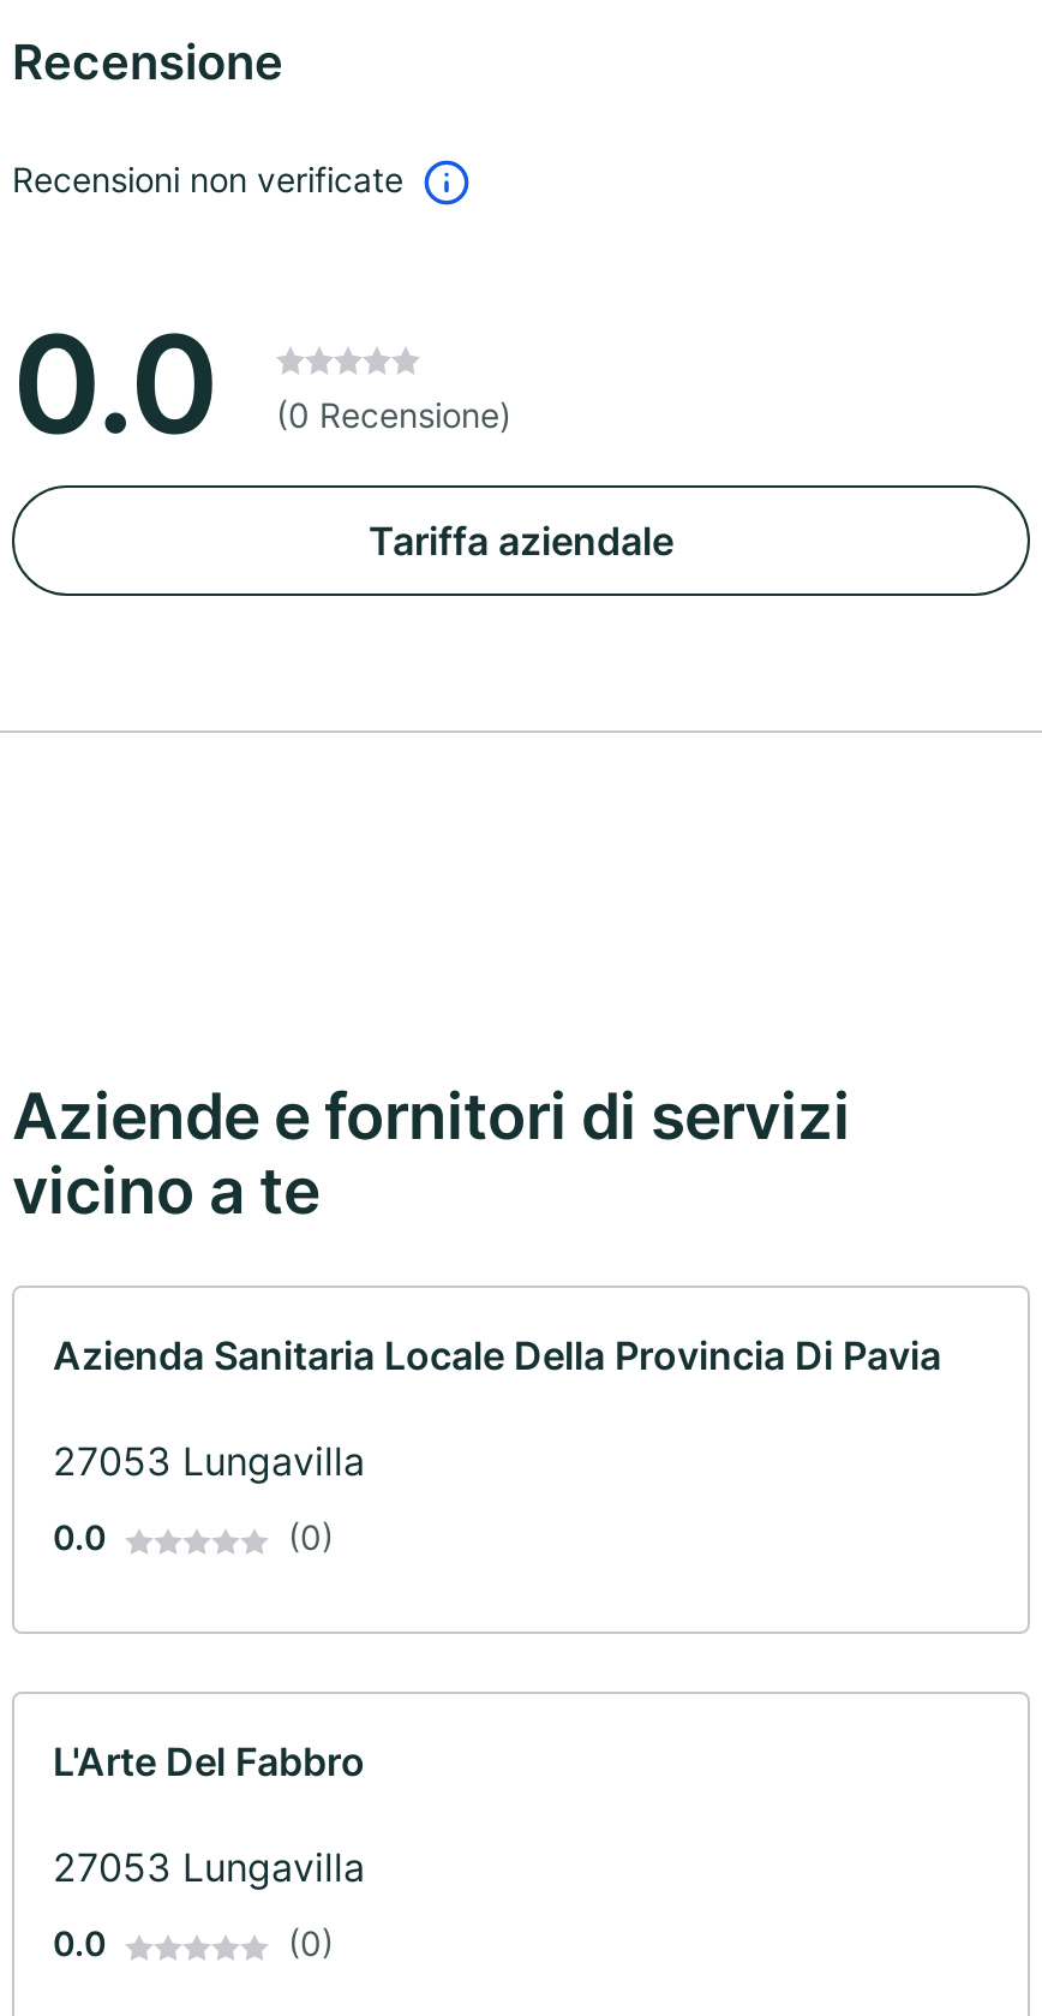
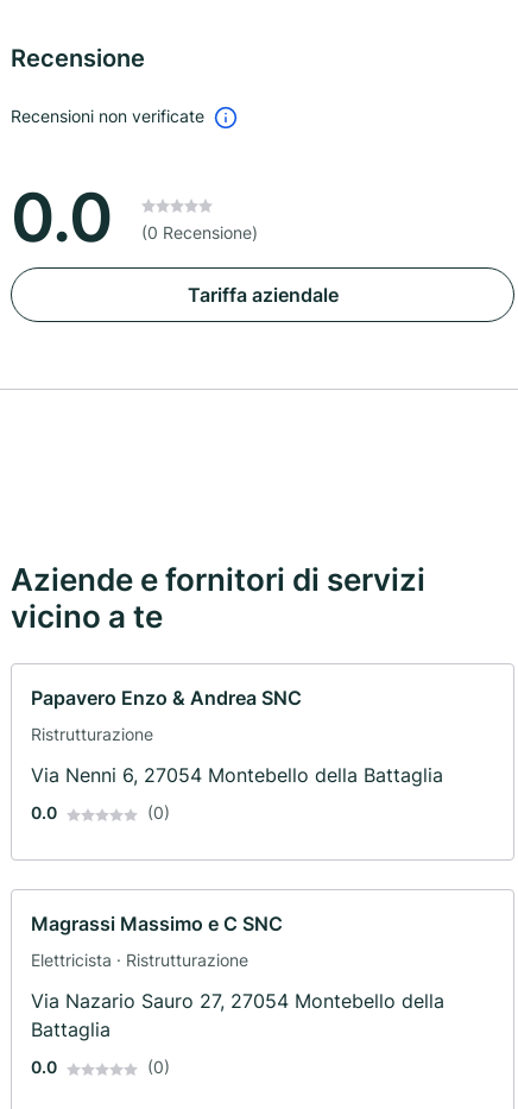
- Azienda Sanitaria Locale Della Provincia Di Pavia
- 27053 Lungavilla
+ Papavero Enzo & Andrea SNC
+ Ristrutturazione
+ Via Nenni 6, 27054 Montebello della Battaglia

- L'Arte Del Fabbro
- 27053 Lungavilla
+ Magrassi Massimo e C SNC
+ Elettricista · Ristrutturazione
+ Via Nazario Sauro 27, 27054 Montebello della
+ Battaglia
